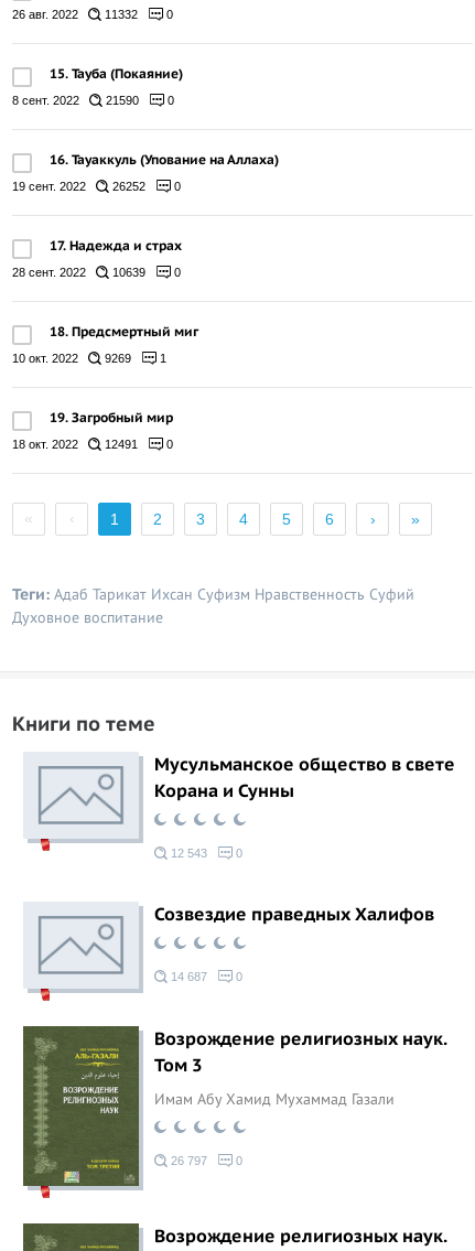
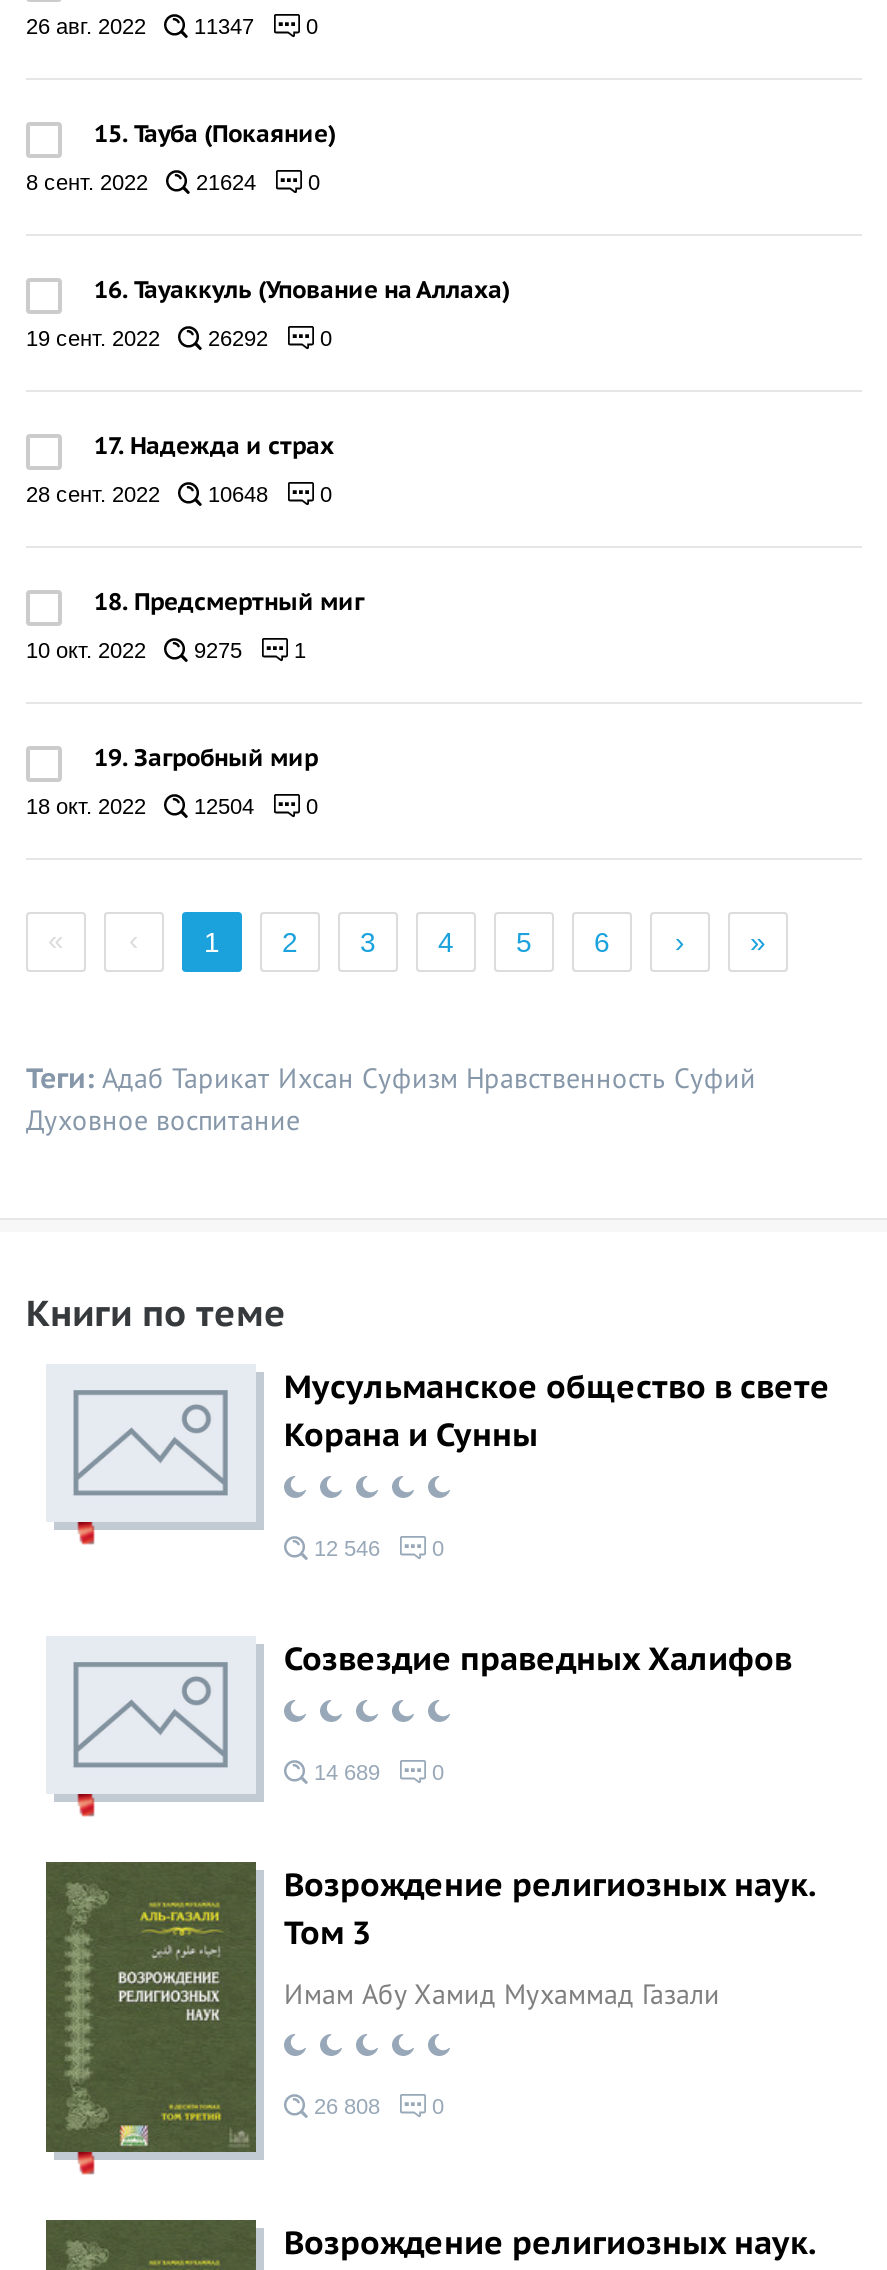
- 11332
+ 11347

- 21590
+ 21624

- 26252
+ 26292

- 10639
+ 10648

- 10 окт. 2022 9269 1
+ 10 окт. 2022 9275 1

- 12491
+ 12504

- 12 543
+ 12 546

- 14 687
+ 14 689

- 26 797
+ 26 808
